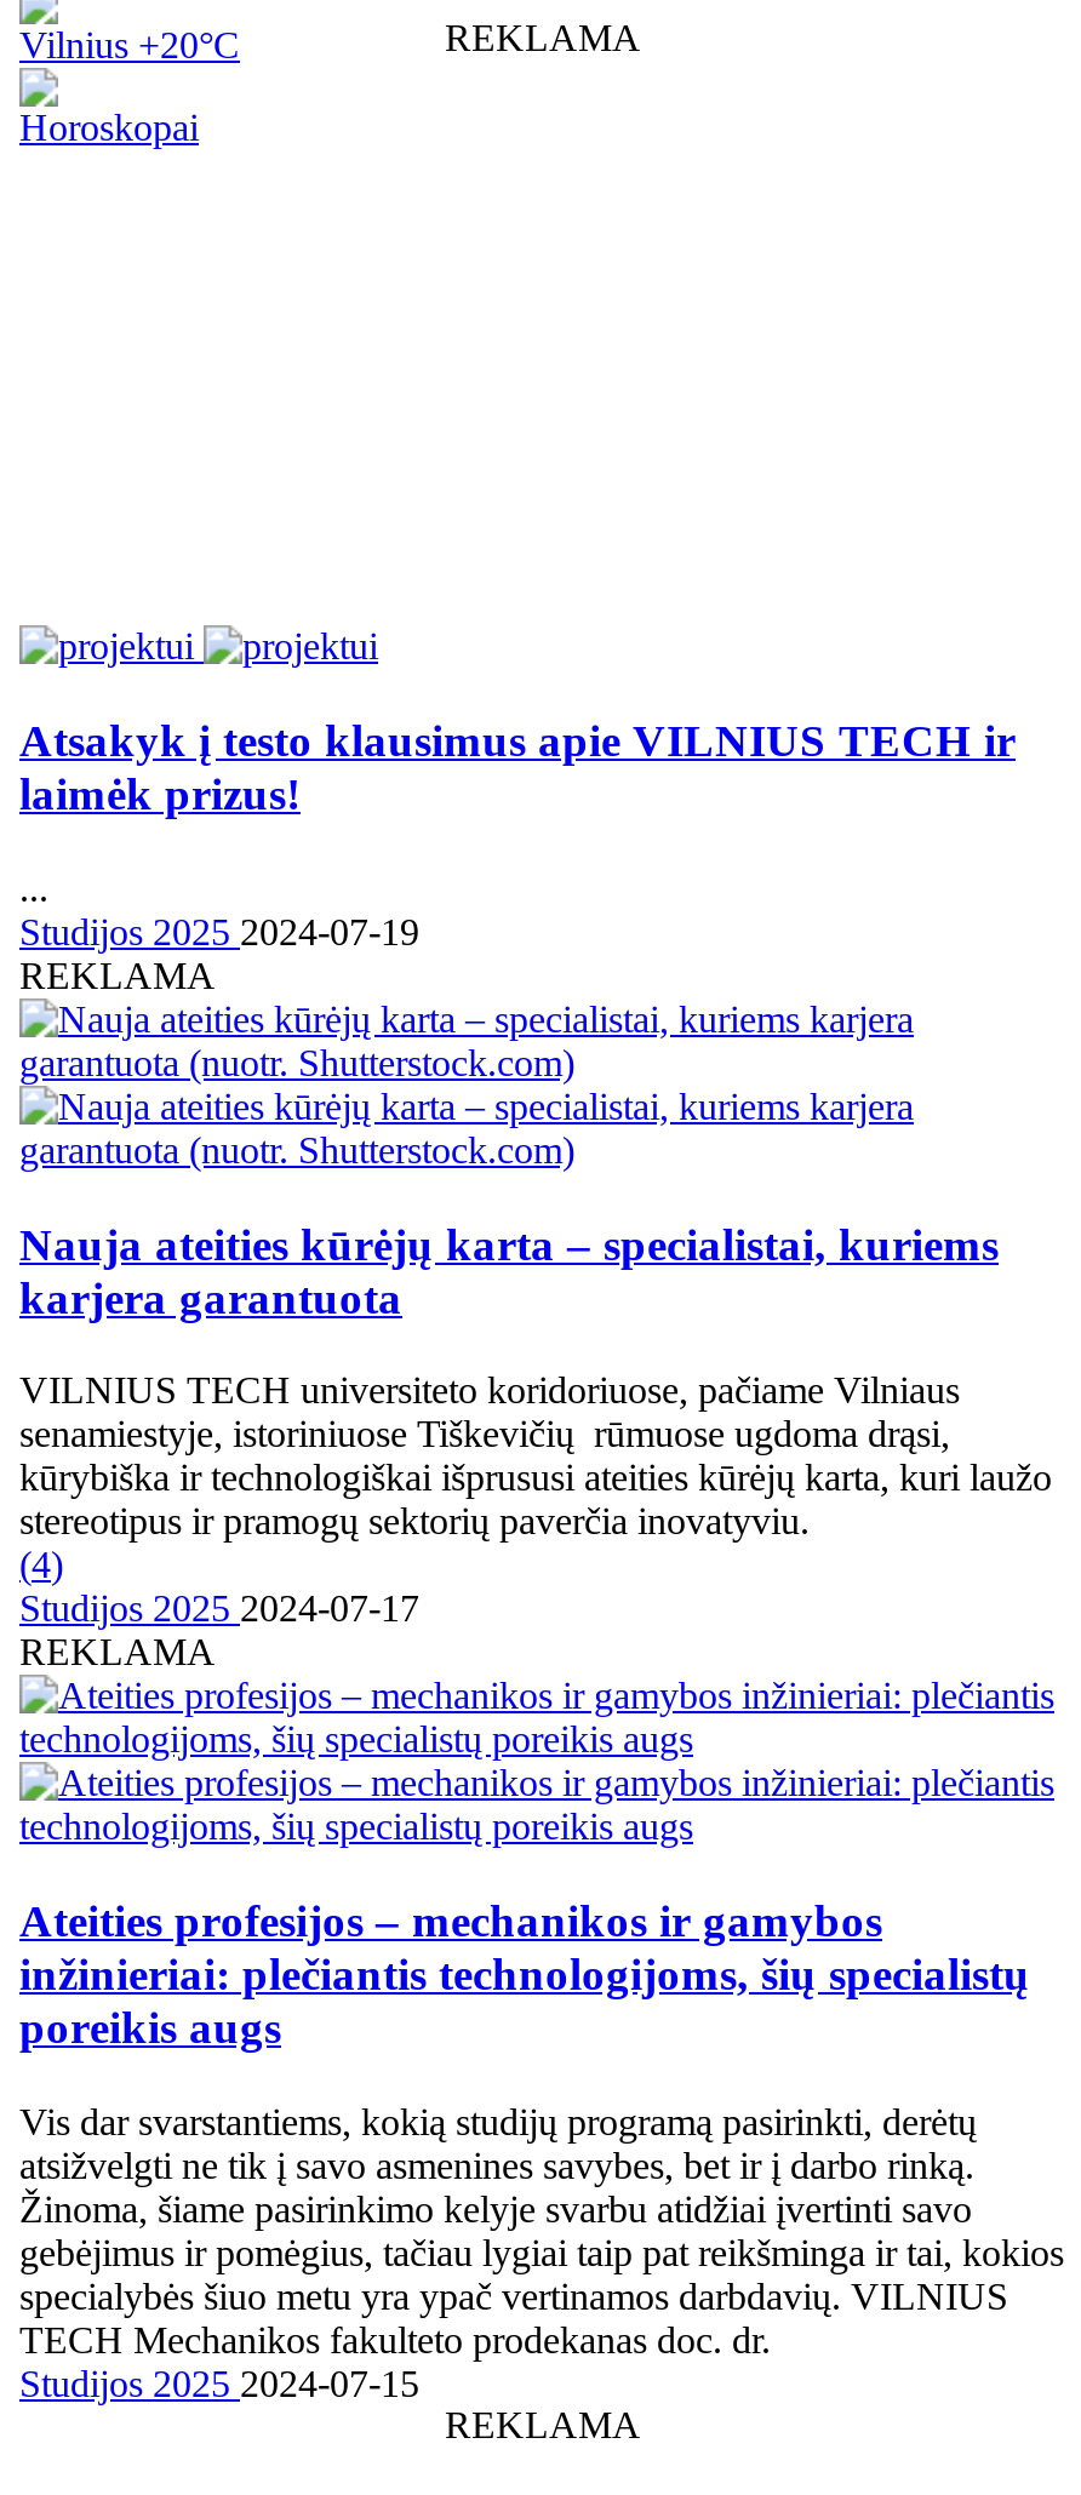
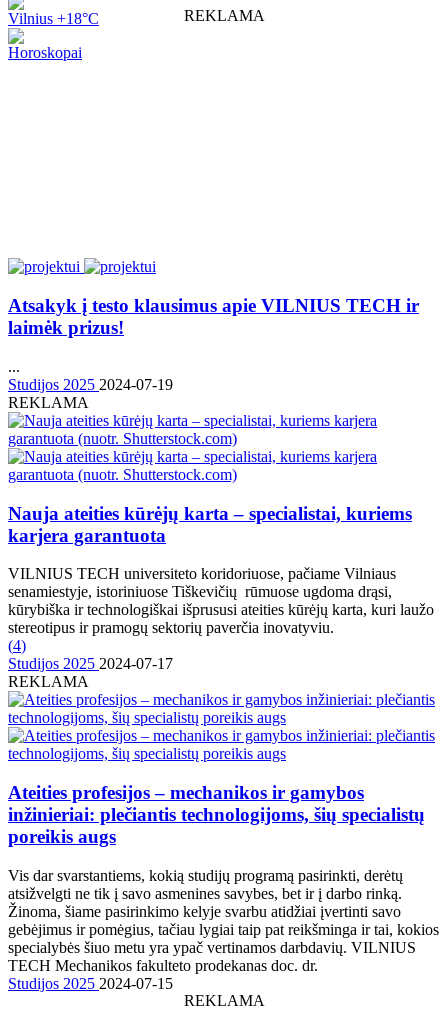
- Vilnius +20°C
+ Vilnius +18°C
